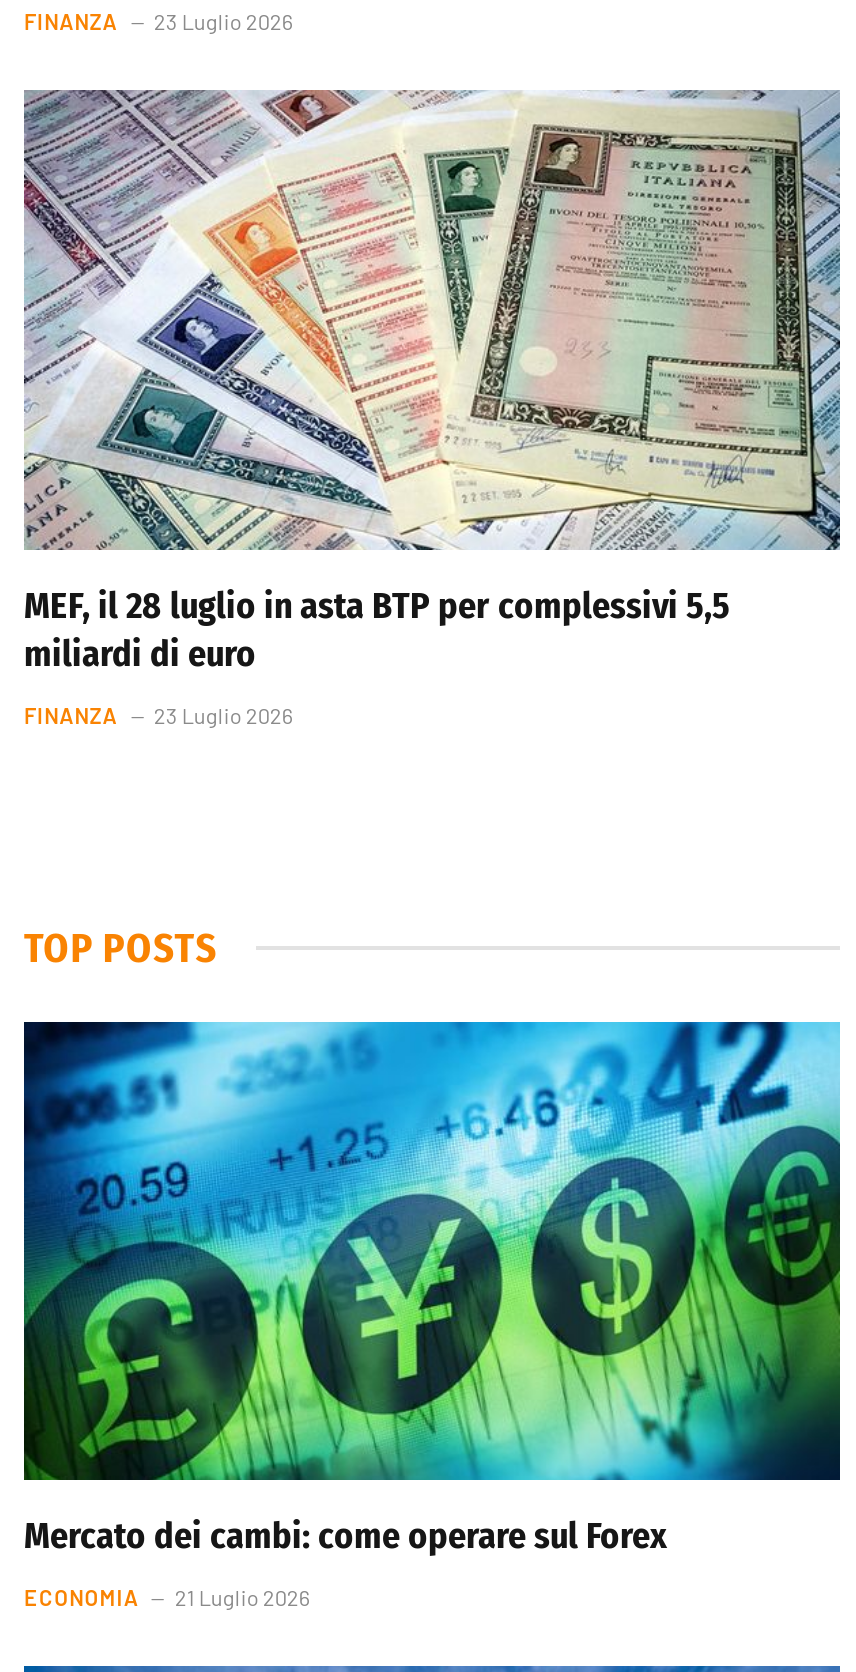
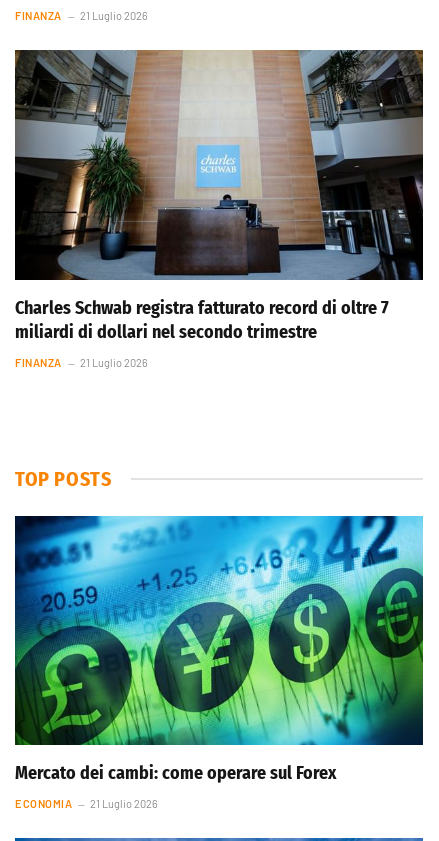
- FINANZA 23 Luglio 2026
+ FINANZA 21 Luglio 2026

- [image]
- MEF, il 28 luglio in asta BTP per complessivi 5,5
- miliardi di euro
+ [image]
+ Charles Schwab registra fatturato record di oltre 7
+ miliardi di dollari nel secondo trimestre

- FINANZA 23 Luglio 2026
+ FINANZA 21 Luglio 2026
